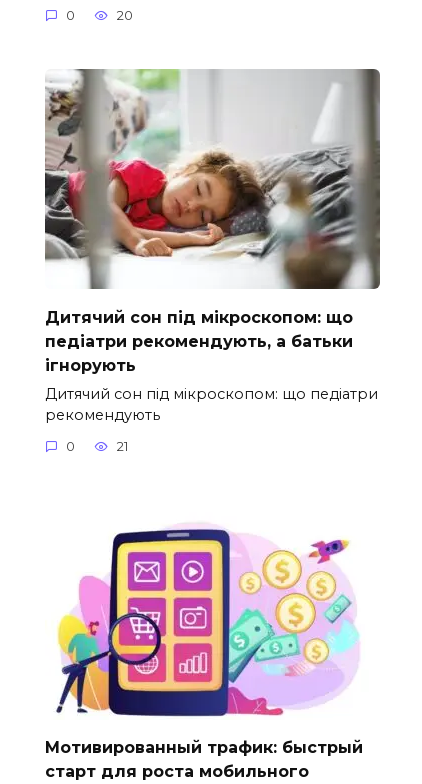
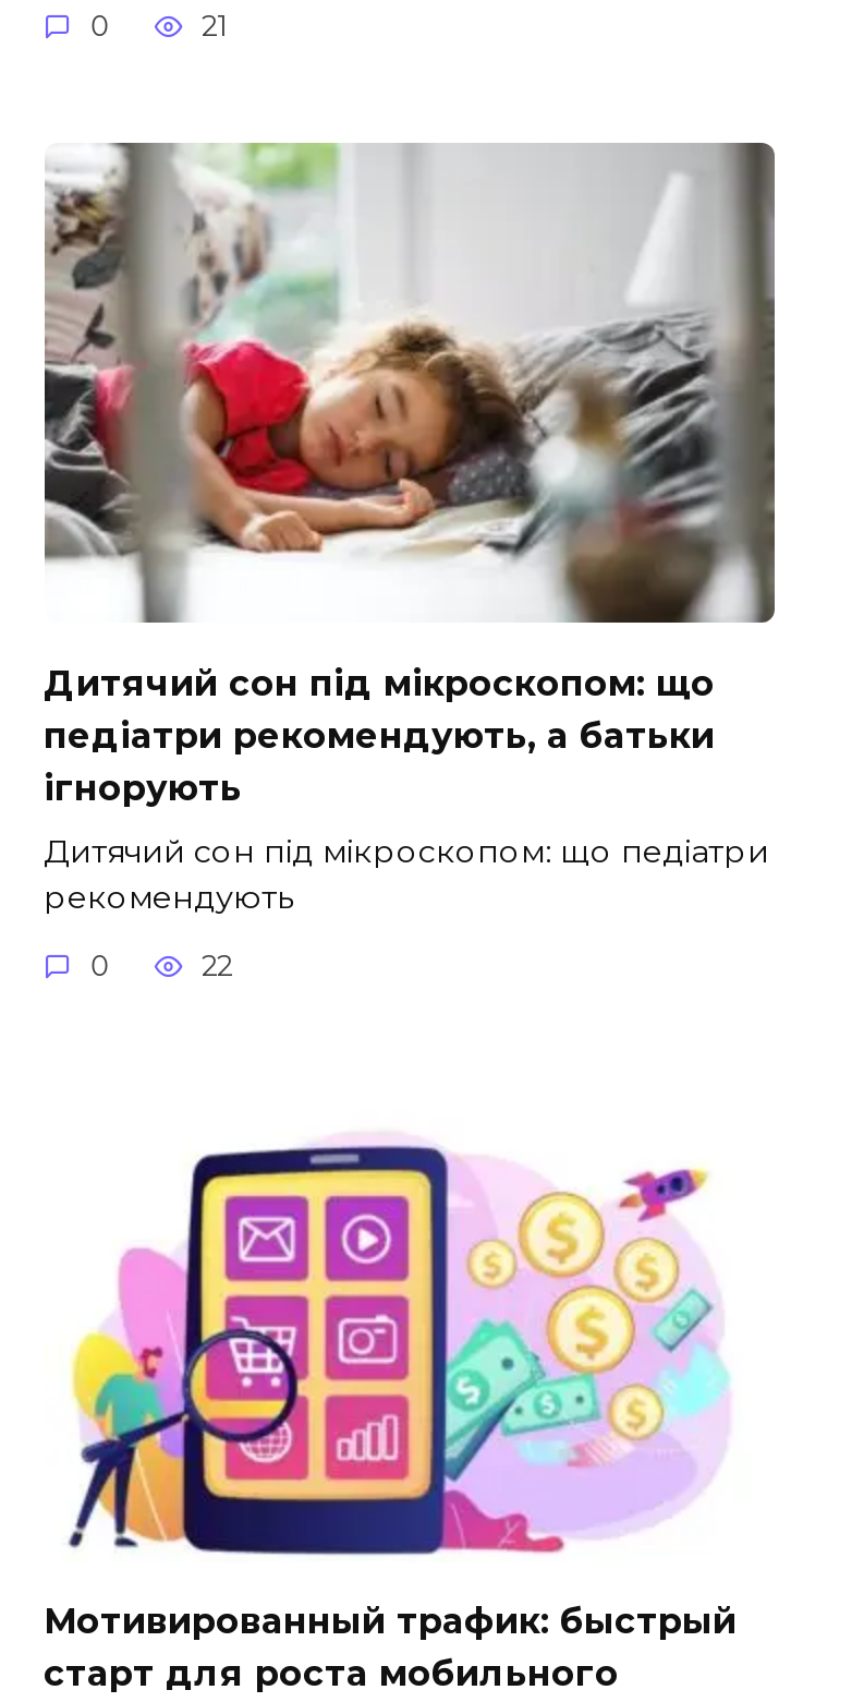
- 20
+ 21

- 21
+ 22
